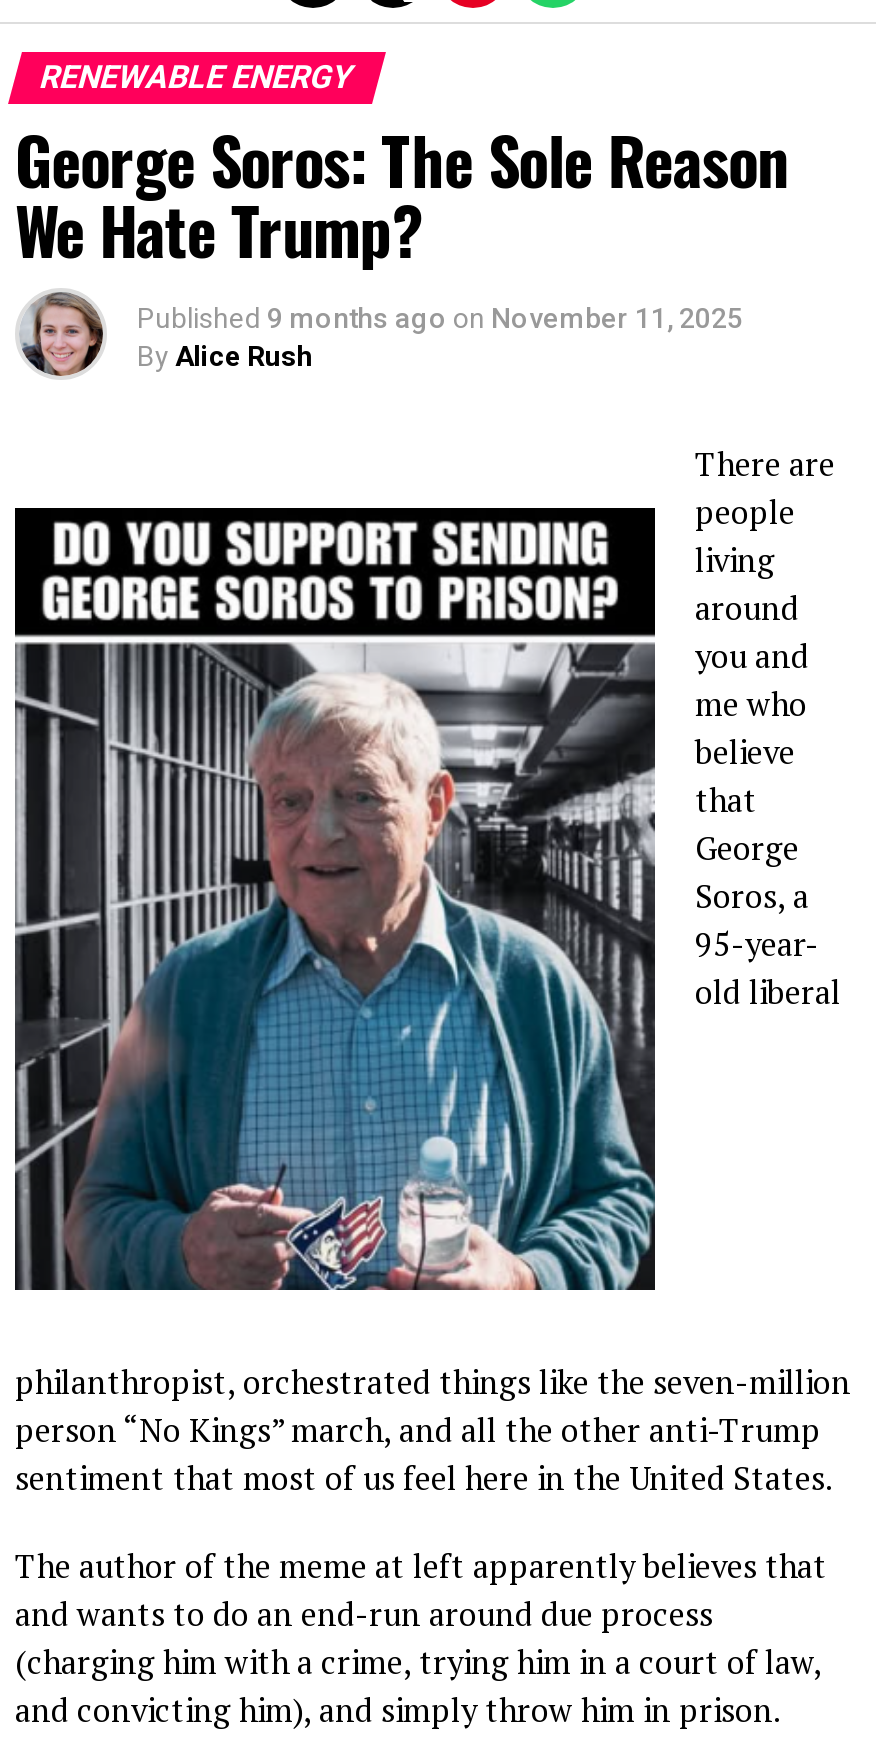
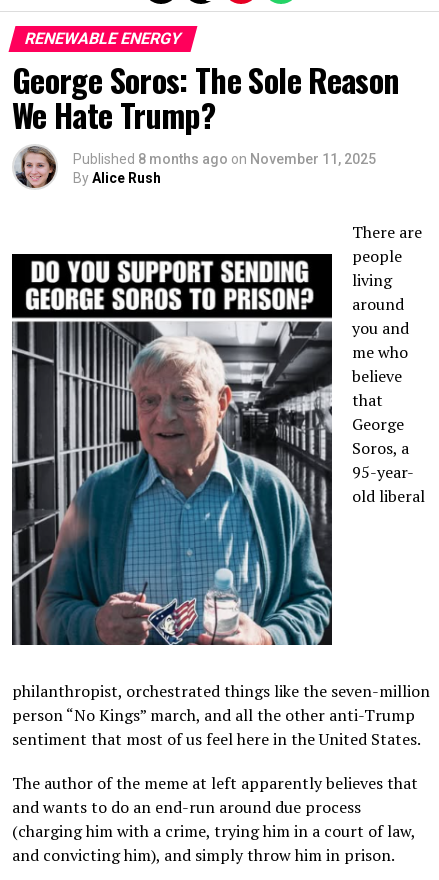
- Published 9 months ago on November 11, 2025
+ Published 8 months ago on November 11, 2025
